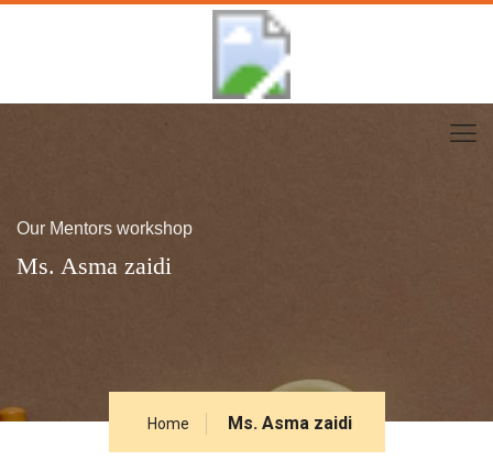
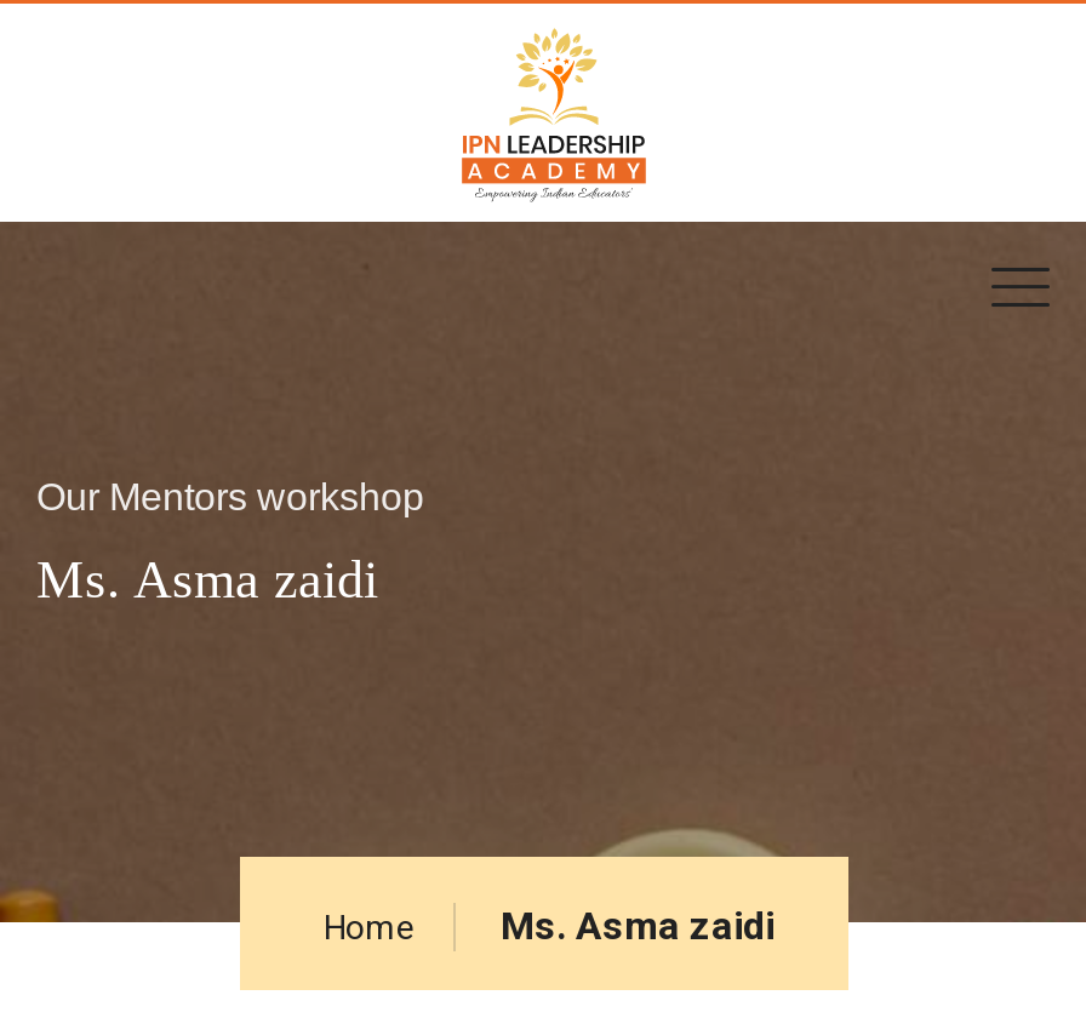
- [image]
+ [image]
